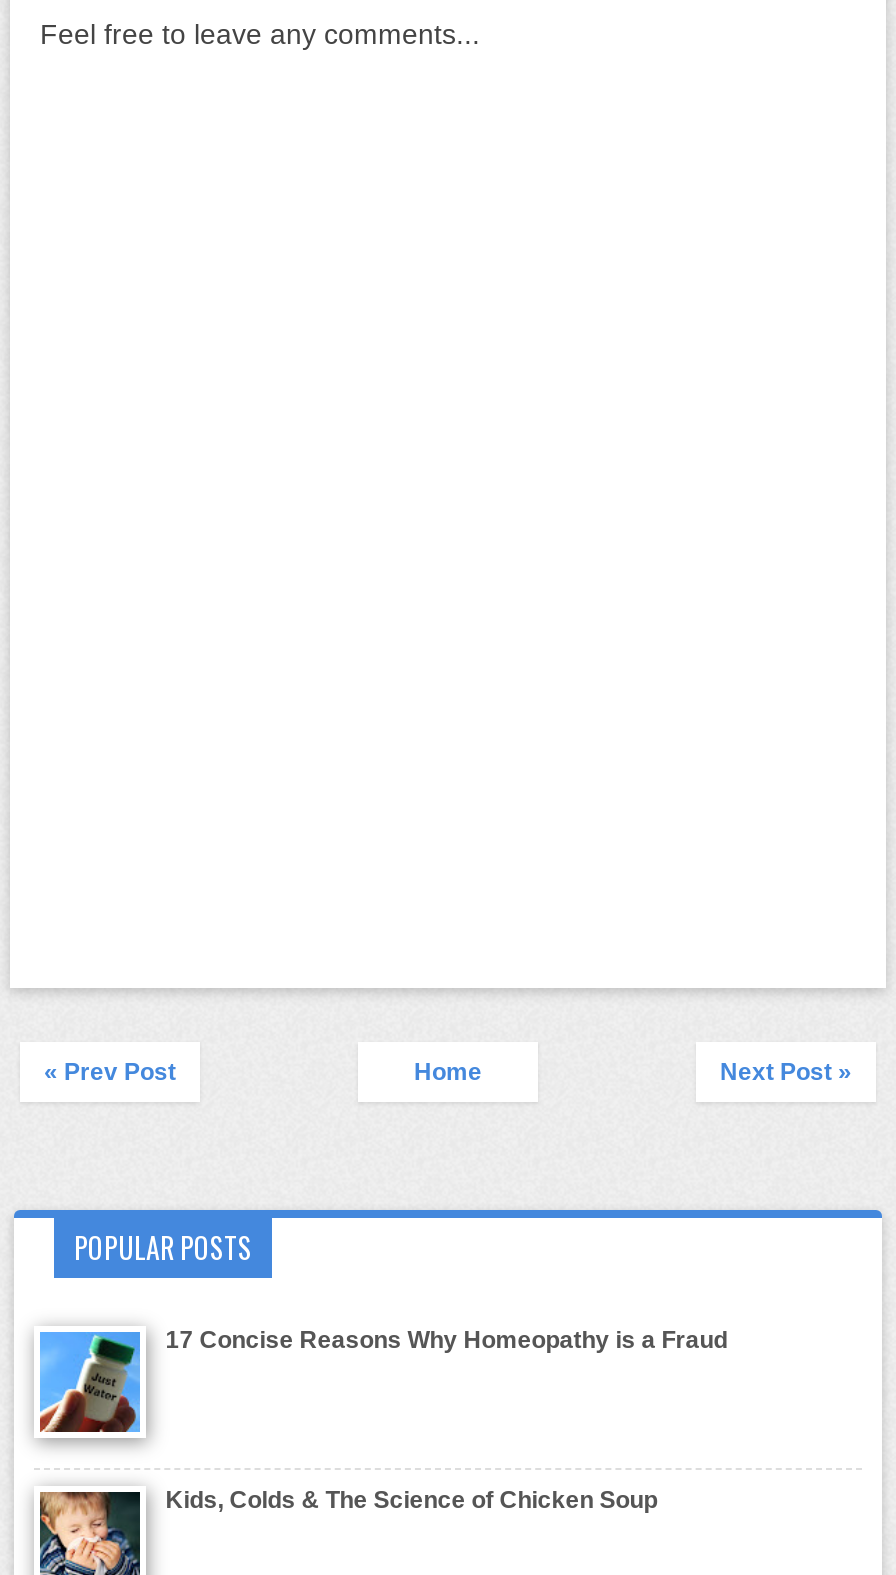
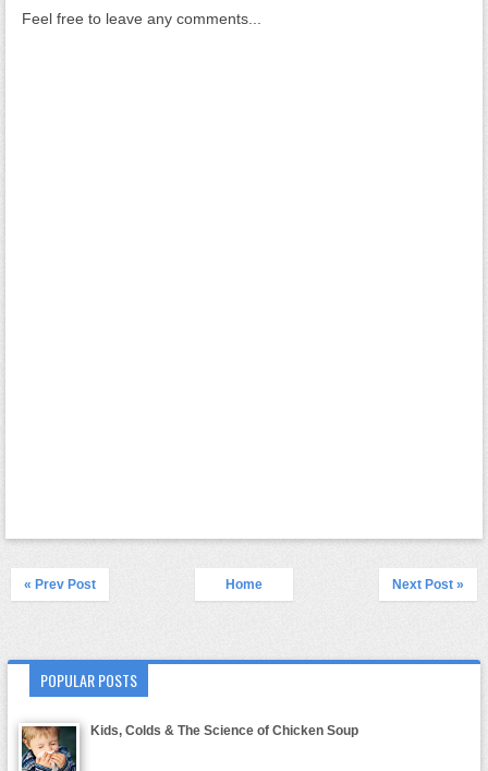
- [image]
- 17 Concise Reasons Why Homeopathy is a Fraud
